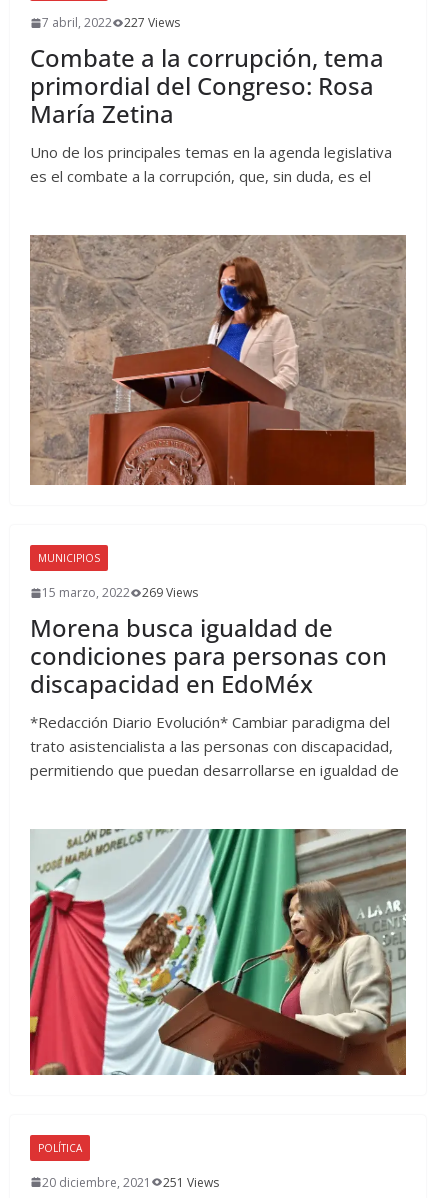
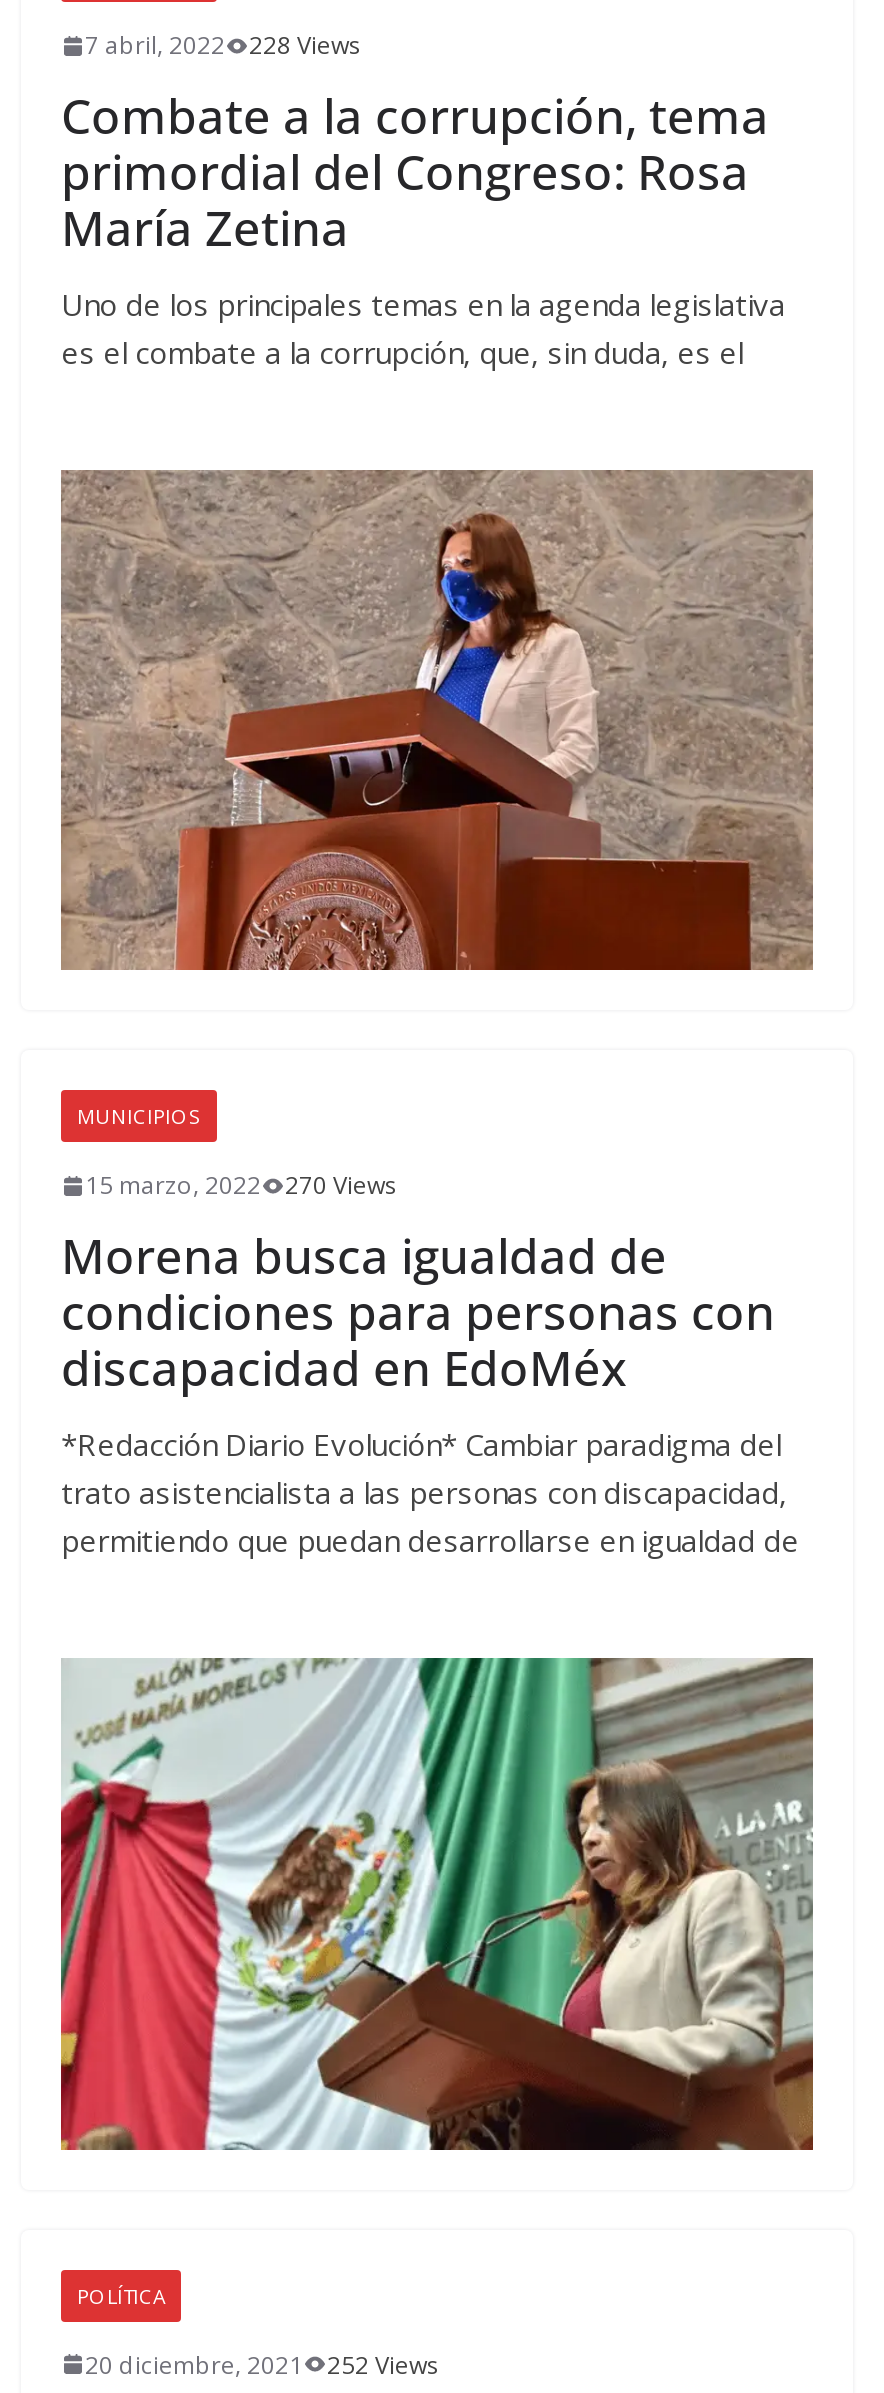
- 7 abril, 2022 227 Views
+ 7 abril, 2022 228 Views

- 15 marzo, 2022 269 Views
+ 15 marzo, 2022 270 Views

- 20 diciembre, 2021 251 Views
+ 20 diciembre, 2021 252 Views
